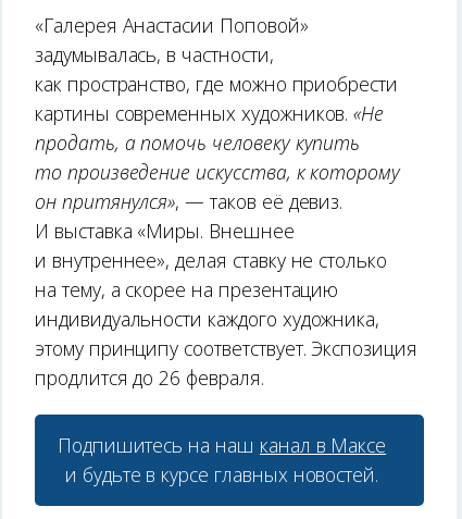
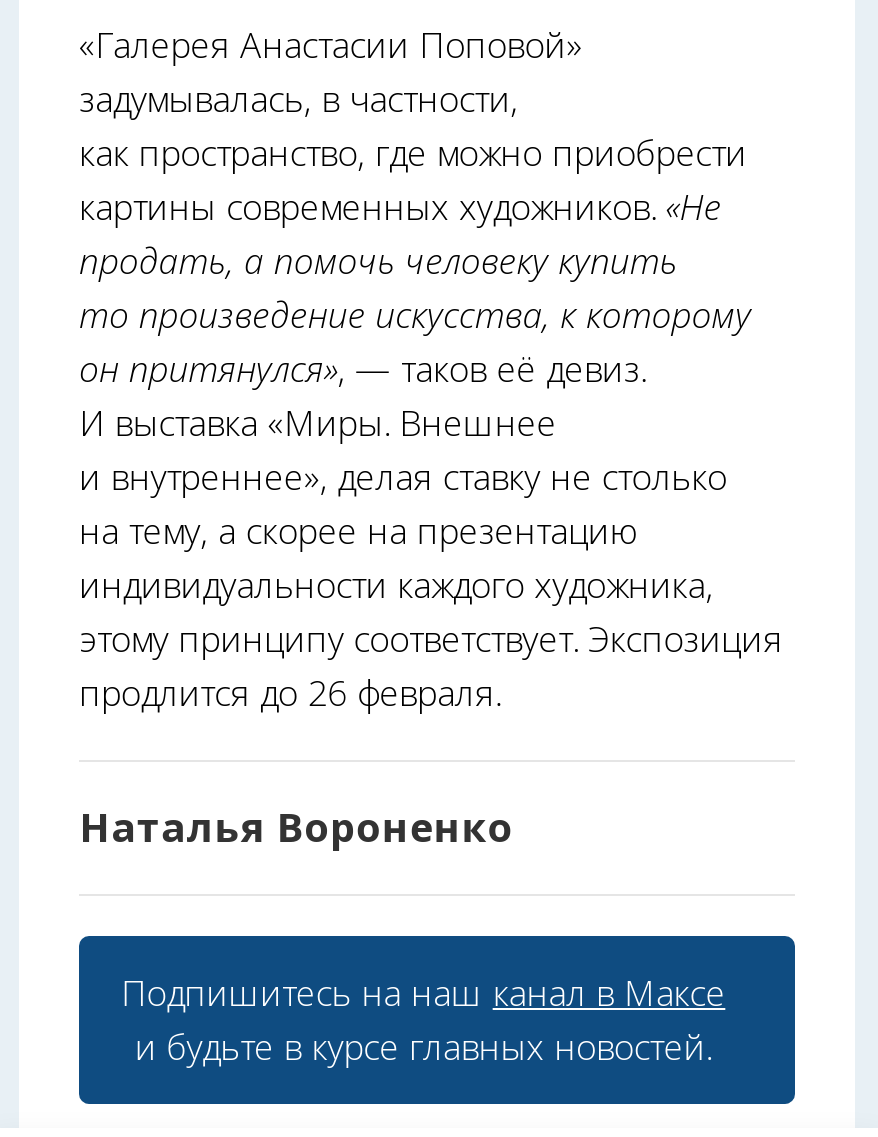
+ Наталья Вороненко
